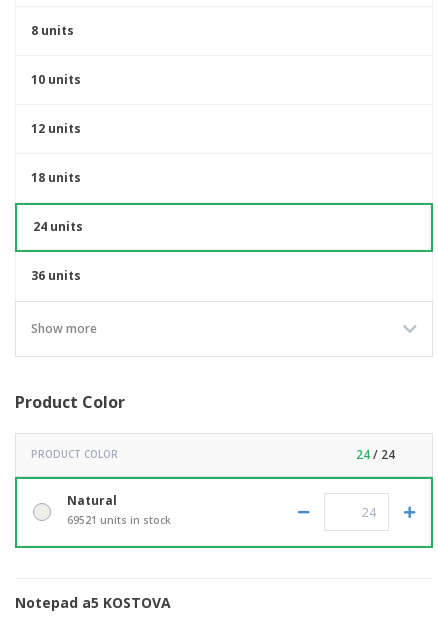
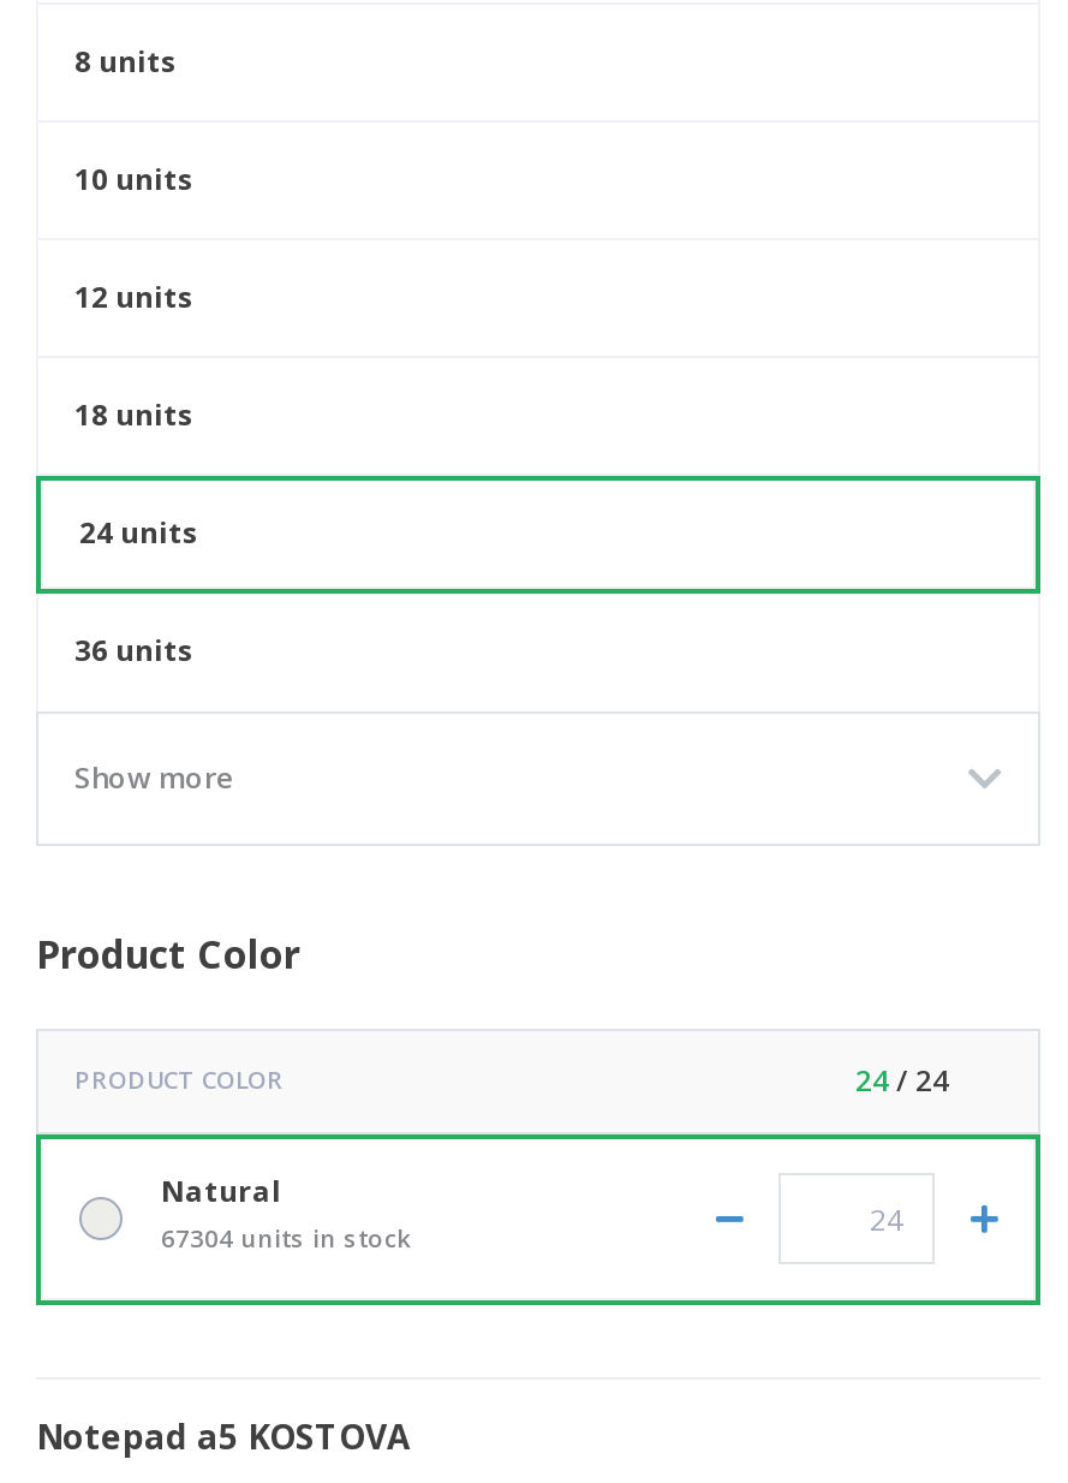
- 69521 units in stock
+ 67304 units in stock
